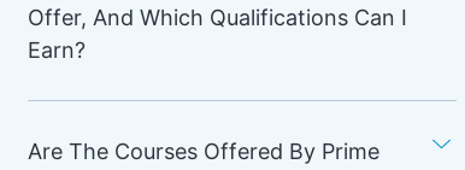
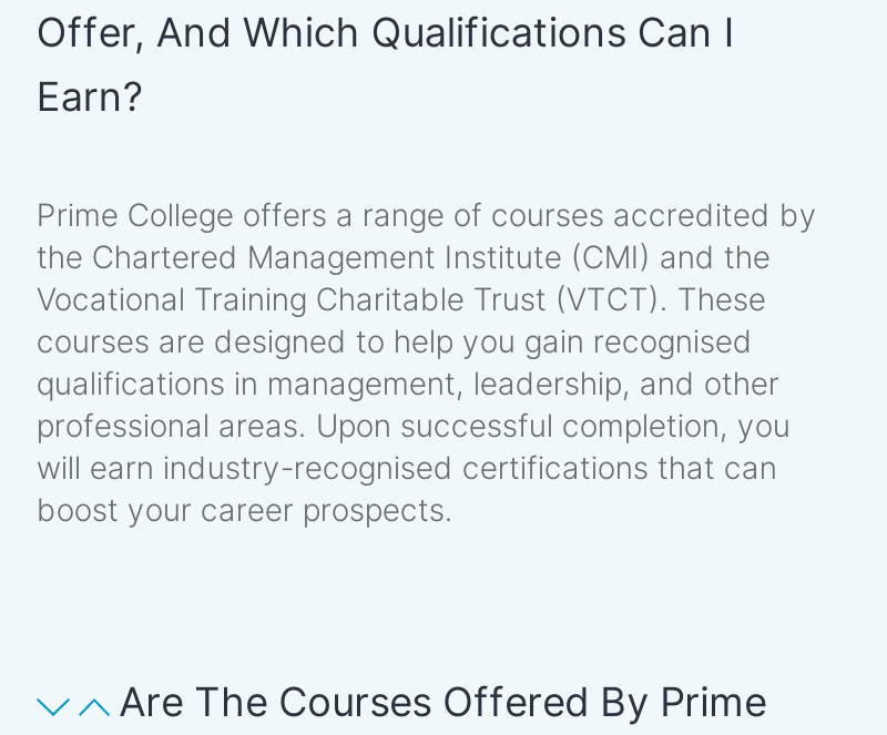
+ Prime College offers a range of courses accredited by
+ the Chartered Management Institute (CMI) and the
+ Vocational Training Charitable Trust (VTCT). These
+ courses are designed to help you gain recognised
+ qualifications in management, leadership, and other
+ professional areas. Upon successful completion, you
+ will earn industry-recognised certifications that can
+ boost your career prospects.
